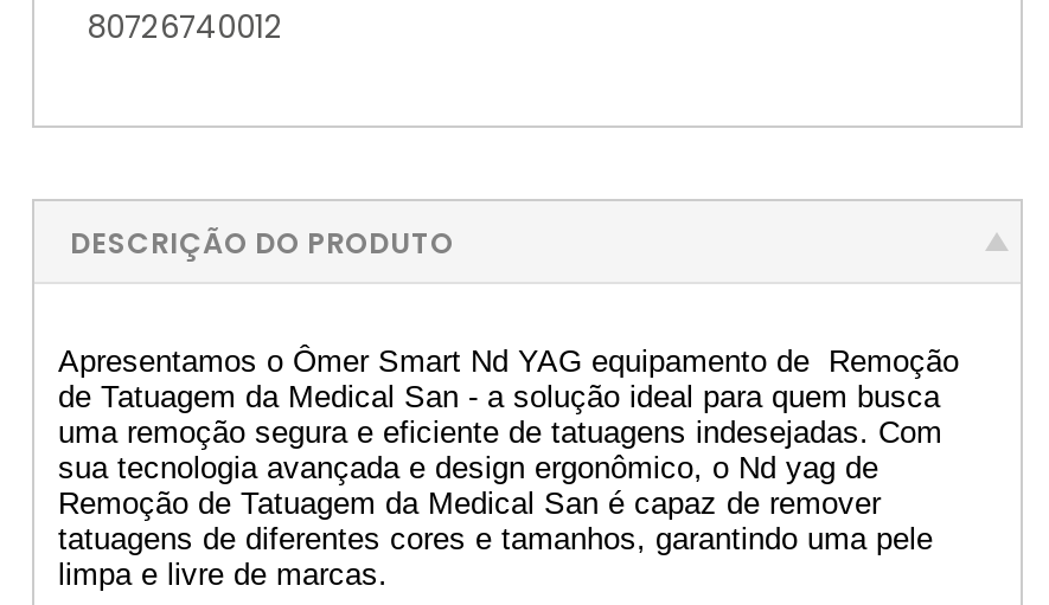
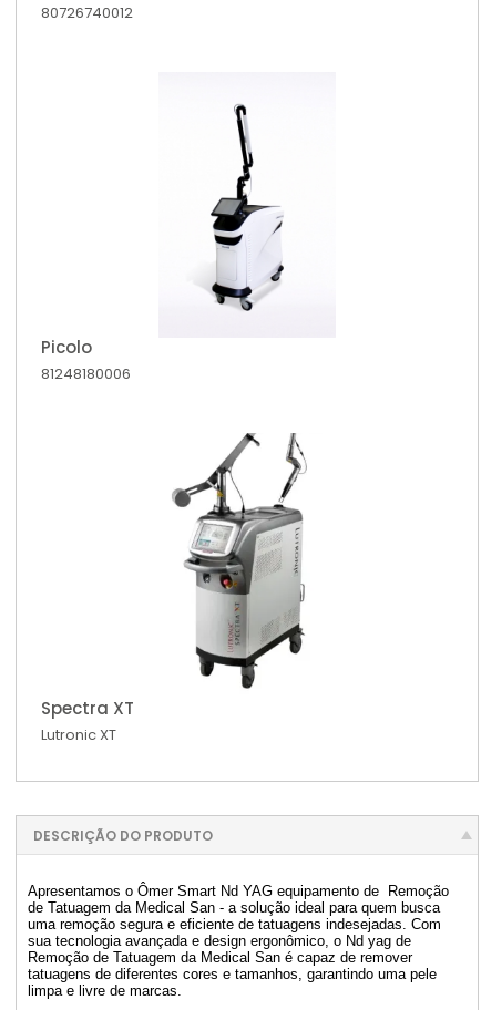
+ Picolo
+ 81248180006

+ [image]
+ Spectra XT
+ Lutronic XT

+ [image]
